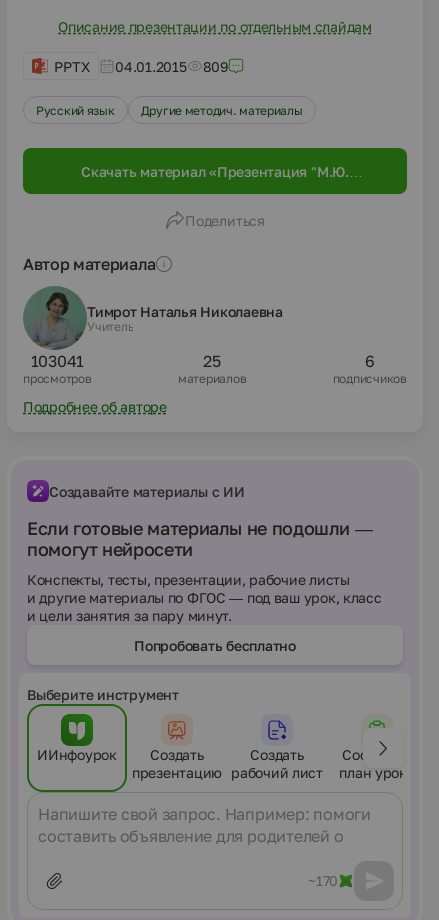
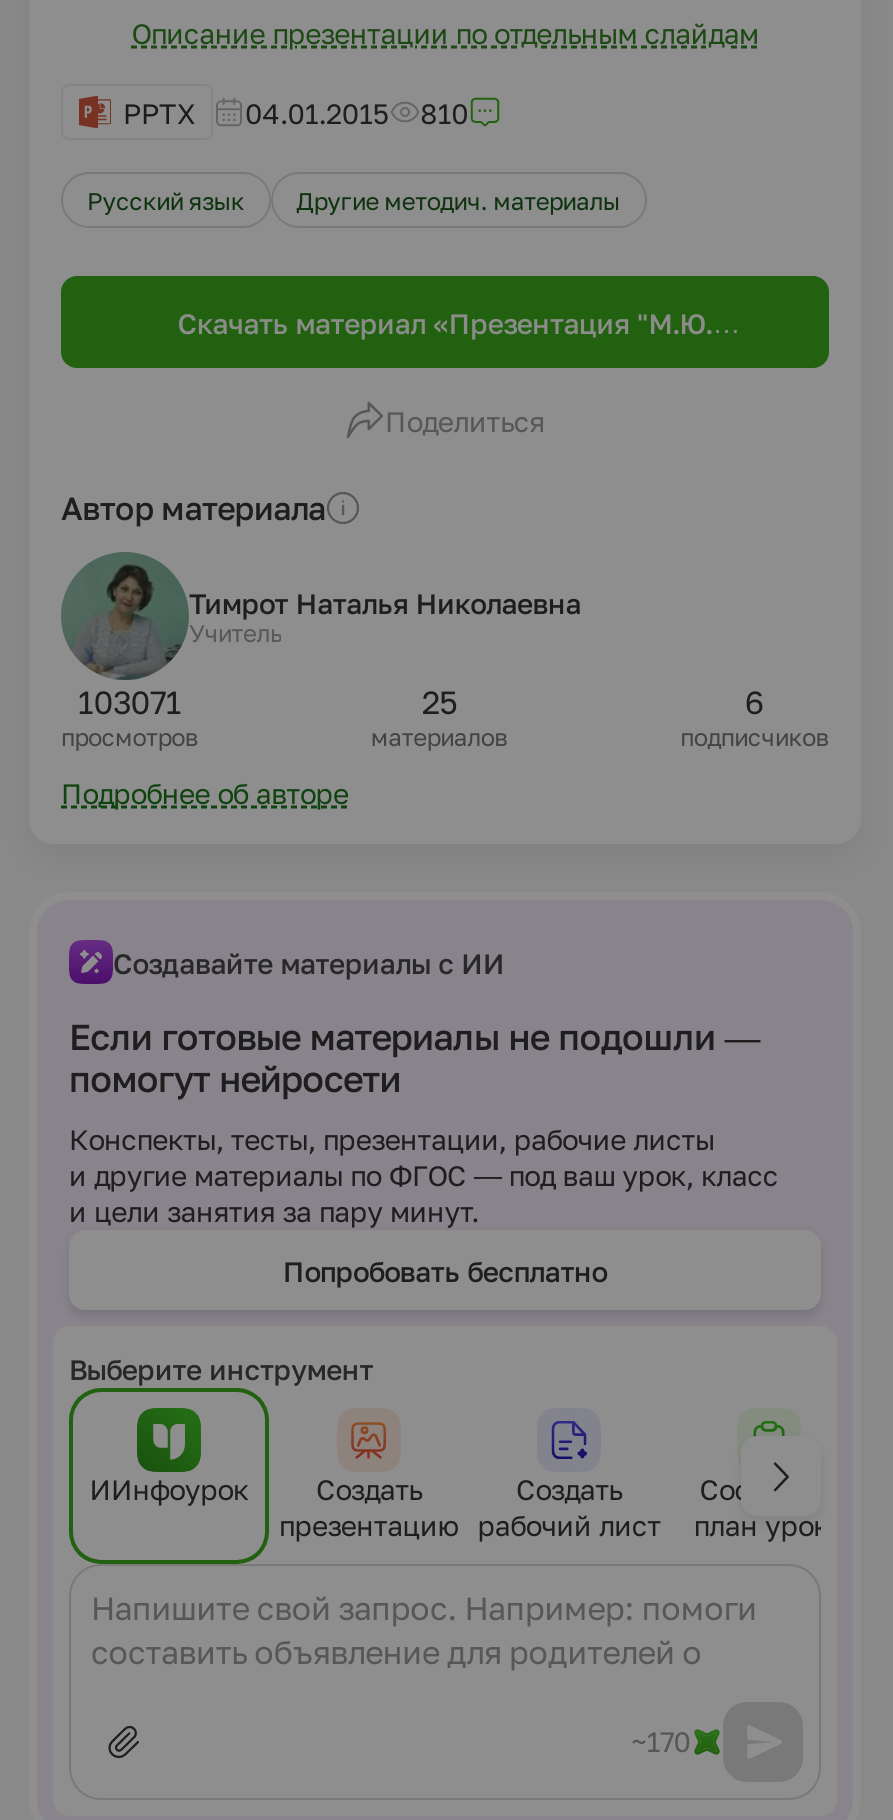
- PPTX 04.01.2015 809
+ PPTX 04.01.2015 810

- 103041
+ 103071
